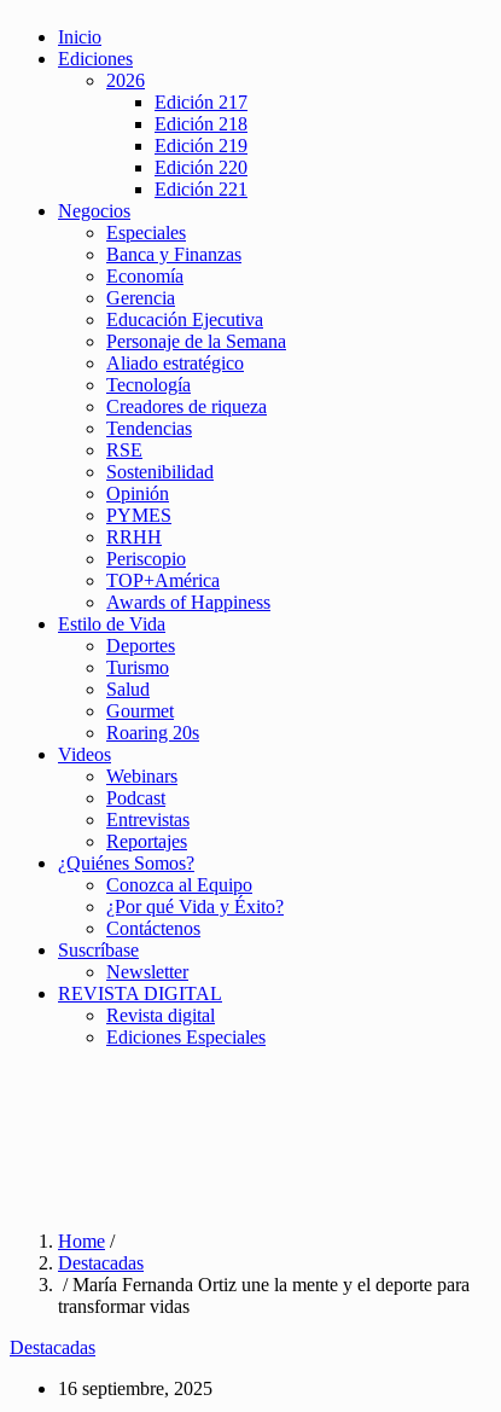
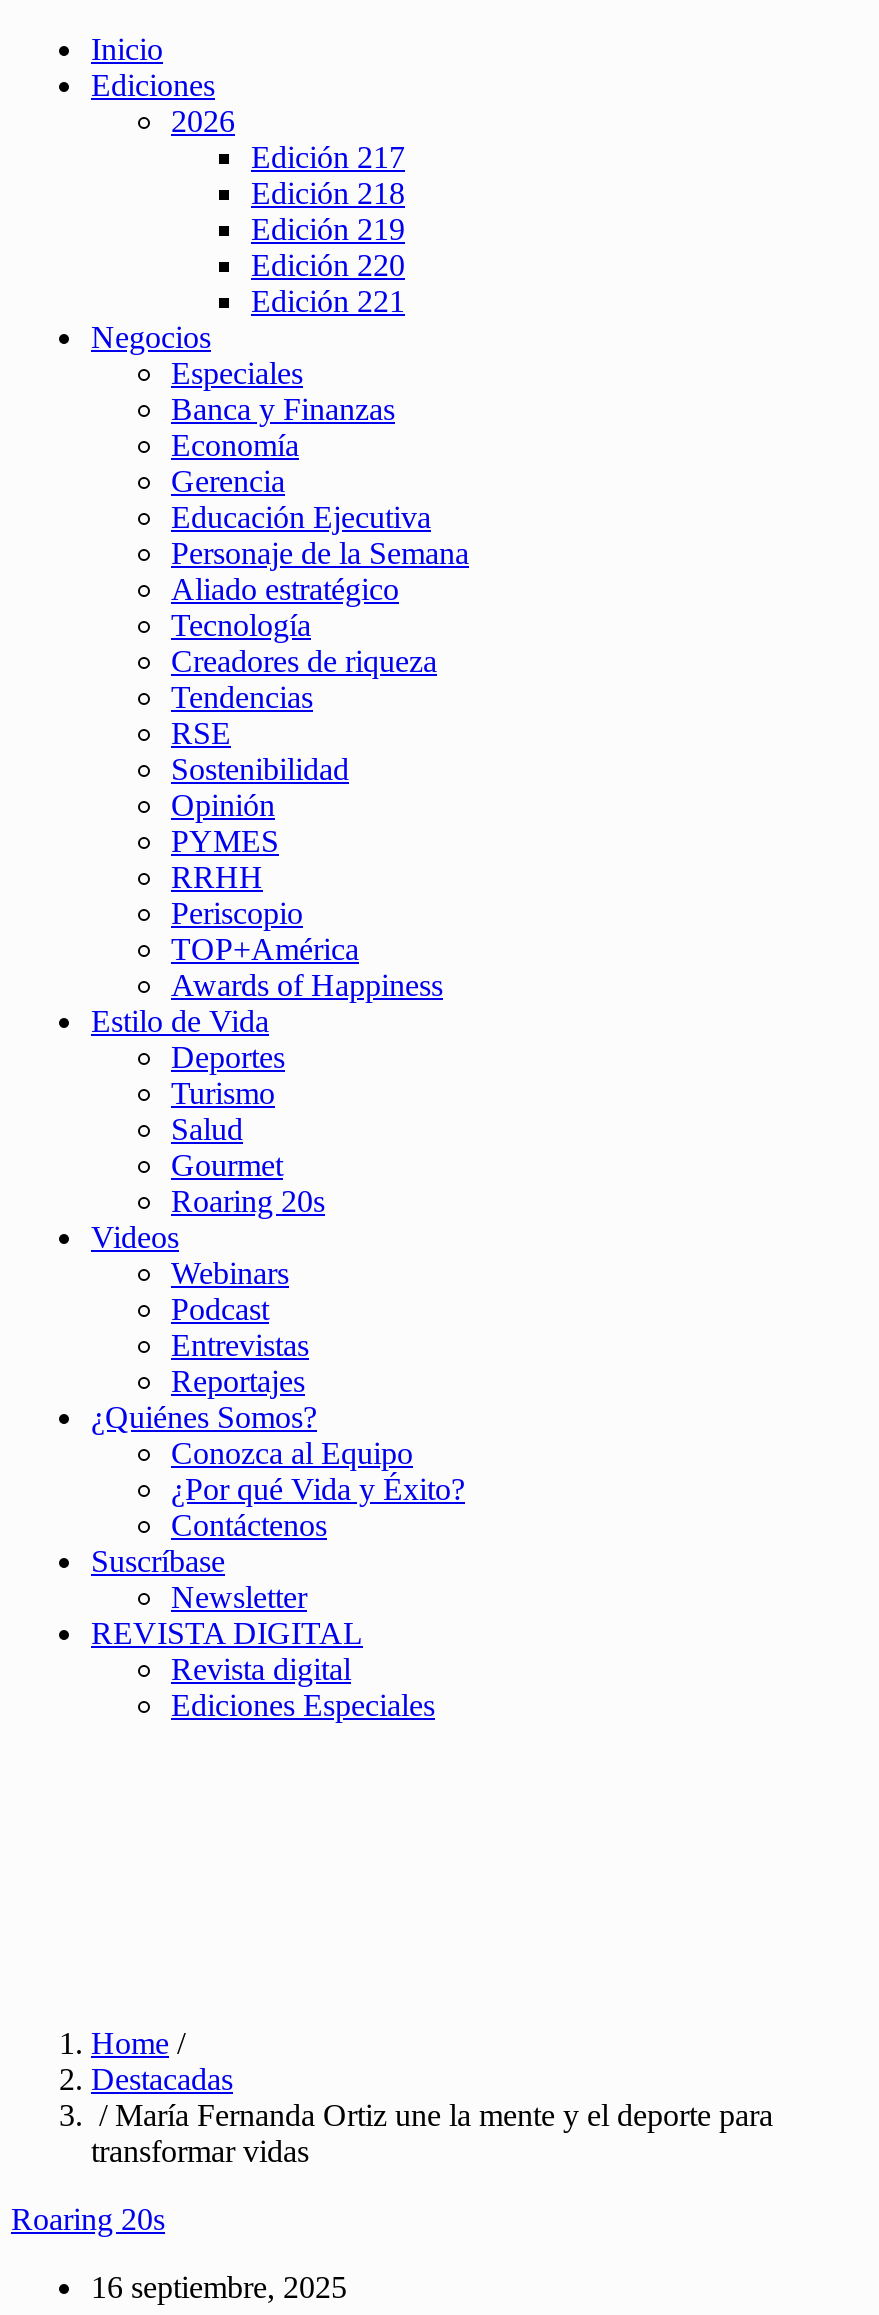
- Destacadas
+ Roaring 20s
